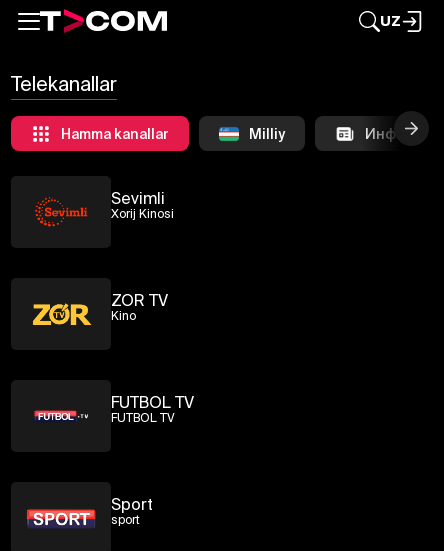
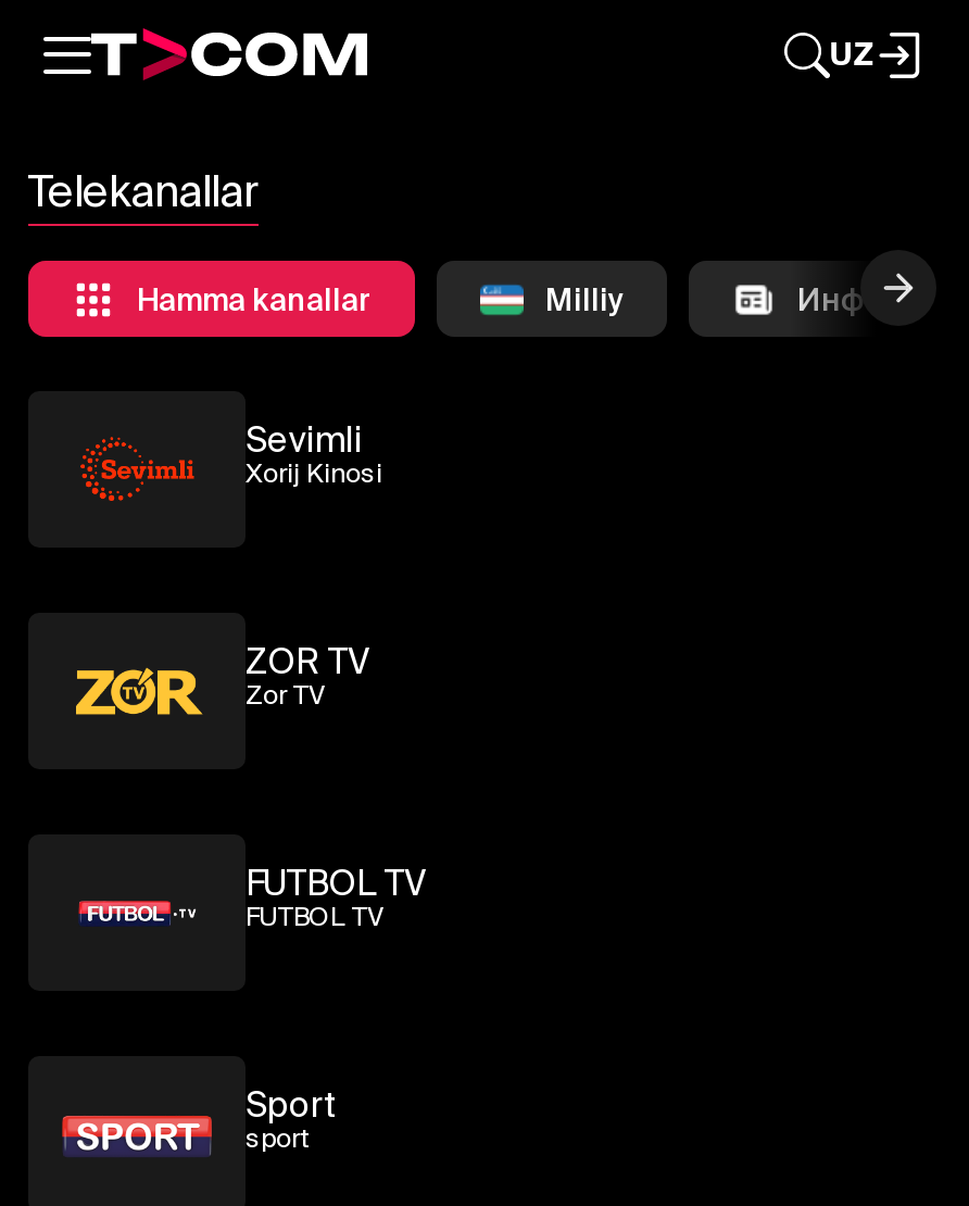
- Kino
+ Zor TV
